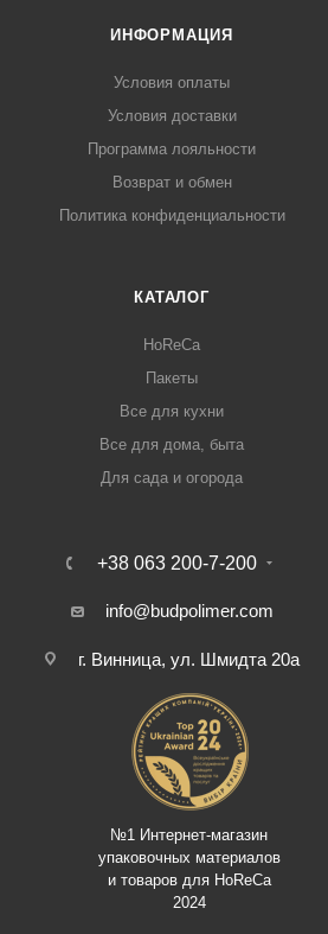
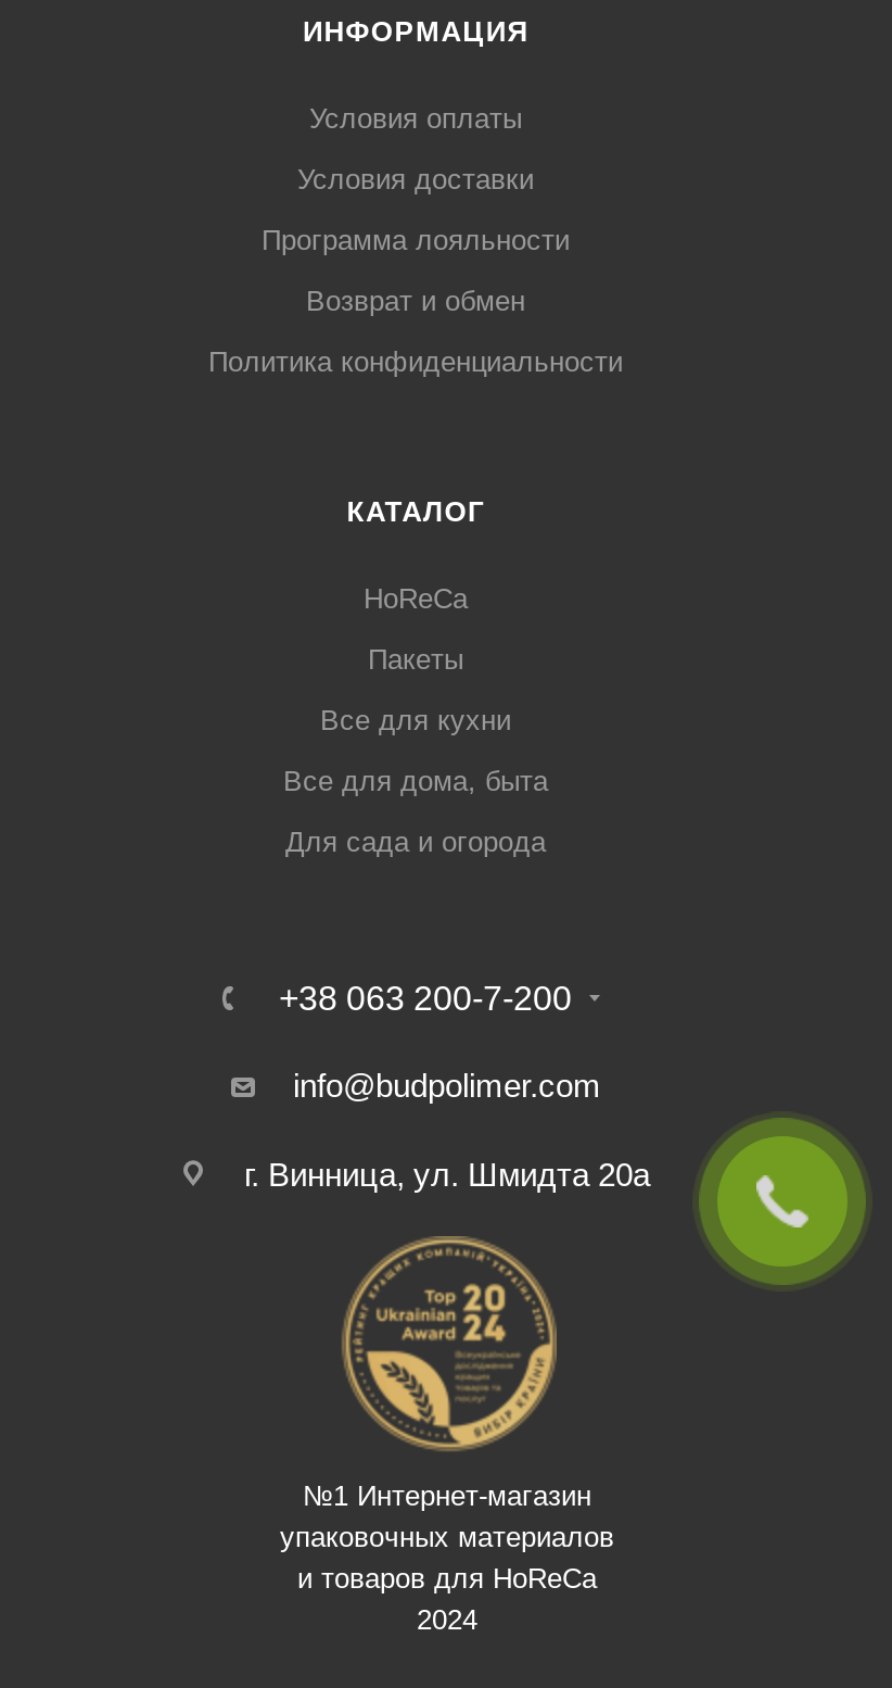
+ [image]
